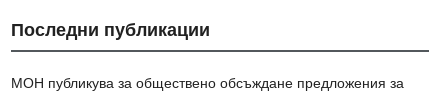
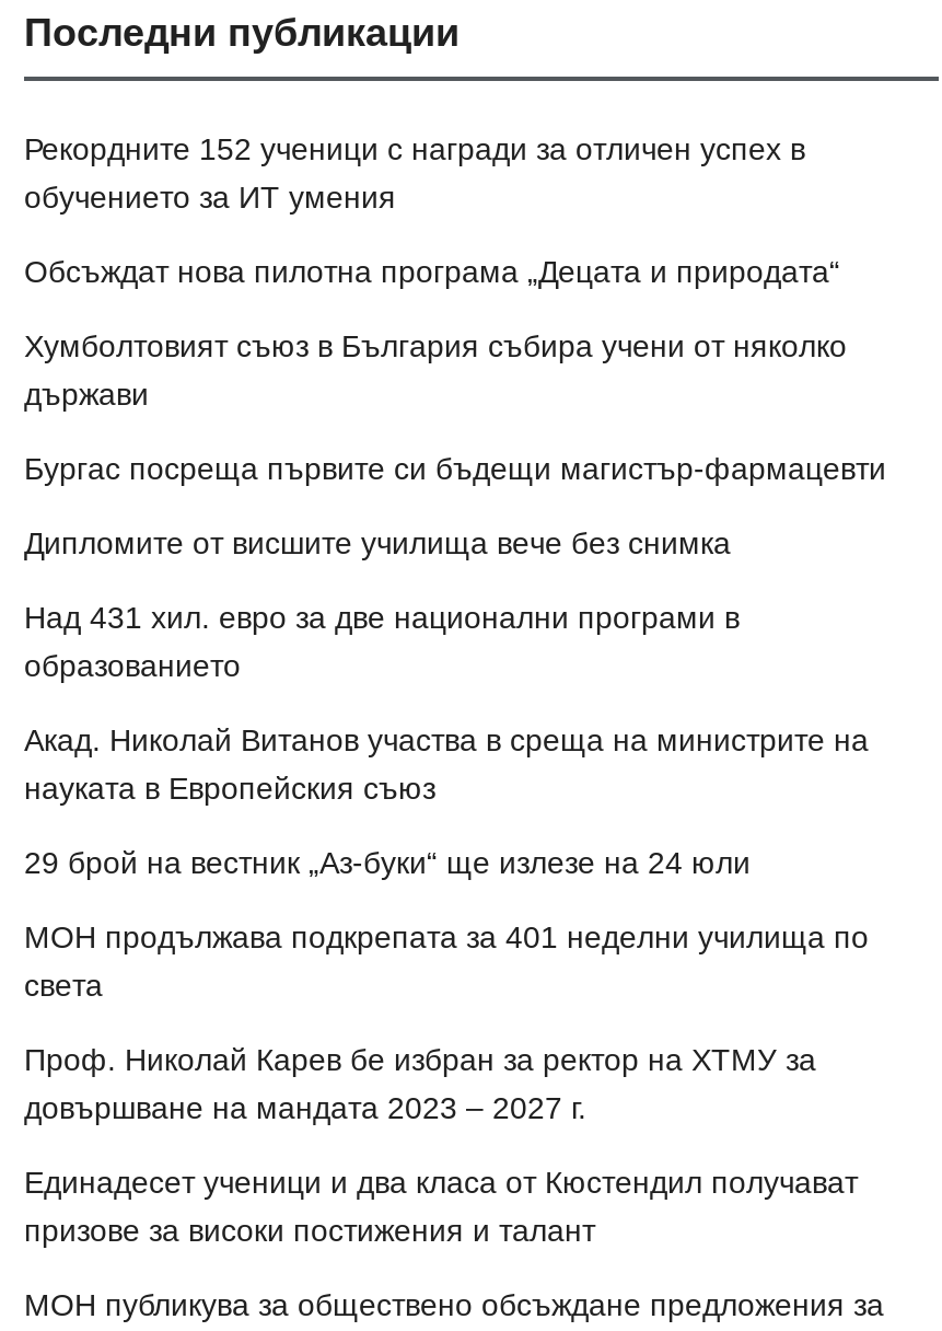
+ Рекордните 152 ученици с награди за отличен успех в
+ обучението за ИТ умения
+ Обсъждат нова пилотна програма „Децата и природата“
+ Хумболтовият съюз в България събира учени от няколко
+ държави
+ Бургас посреща първите си бъдещи магистър-фармацевти
+ Дипломите от висшите училища вече без снимка
+ Над 431 хил. евро за две национални програми в
+ образованието
+ Акад. Николай Витанов участва в среща на министрите на
+ науката в Европейския съюз
+ 29 брой на вестник „Аз-буки“ ще излезе на 24 юли
+ МОН продължава подкрепата за 401 неделни училища по
+ света
+ Проф. Николай Карев бе избран за ректор на ХТМУ за
+ довършване на мандата 2023 – 2027 г.
+ Единадесет ученици и два класа от Кюстендил получават
+ призове за високи постижения и талант
